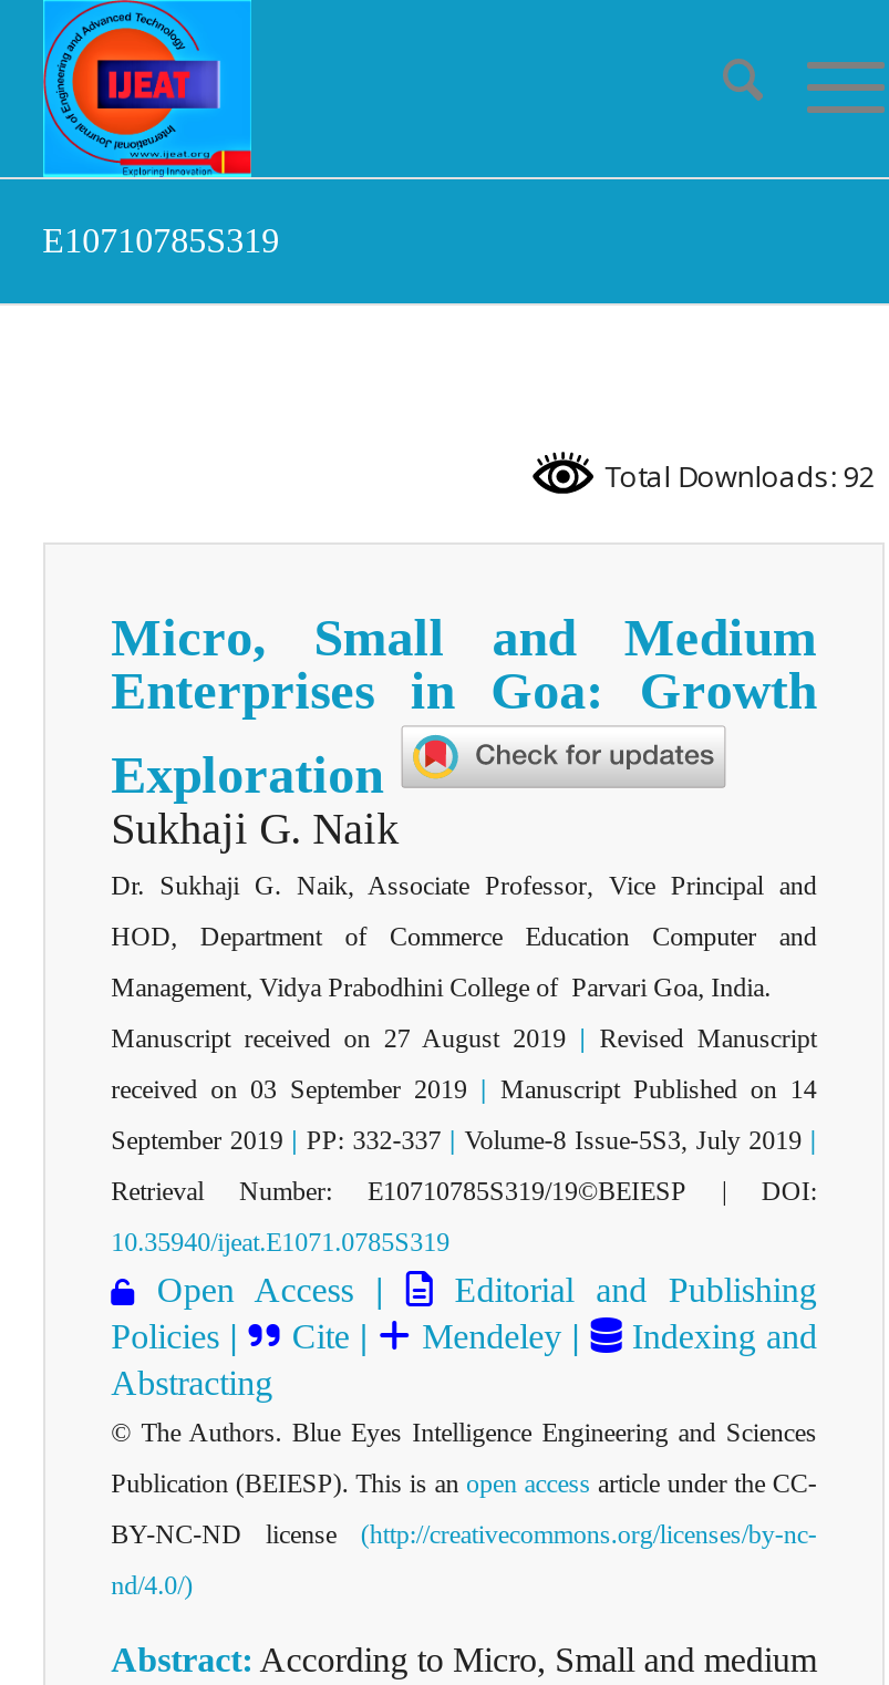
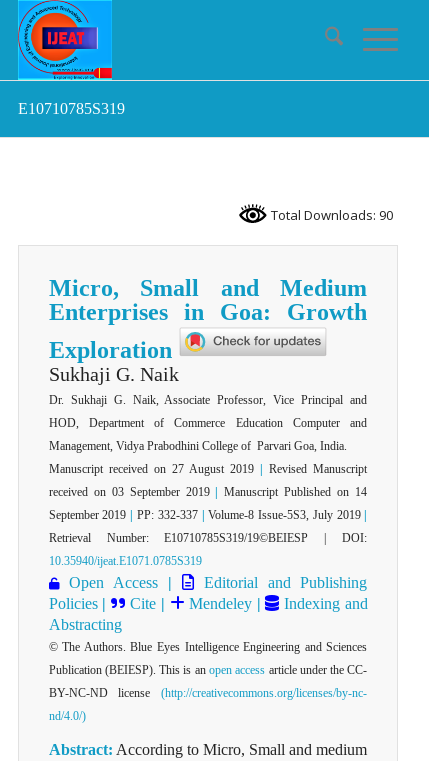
- Total Downloads: 92
+ Total Downloads: 90
